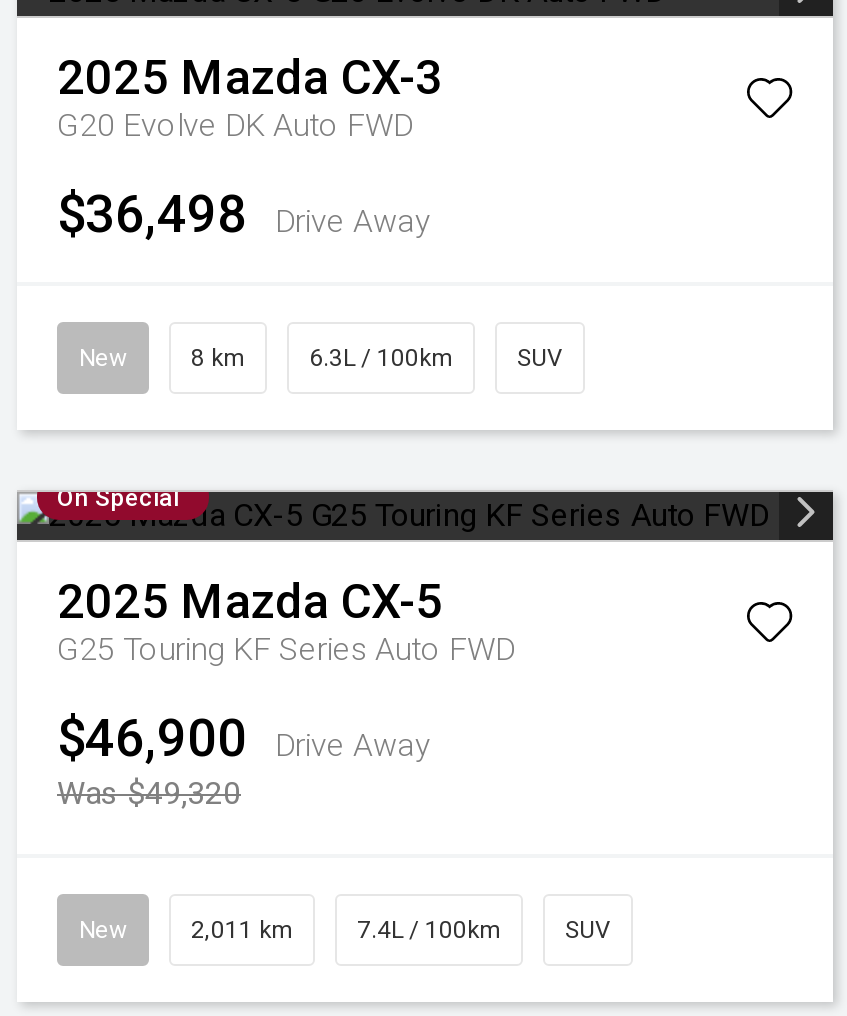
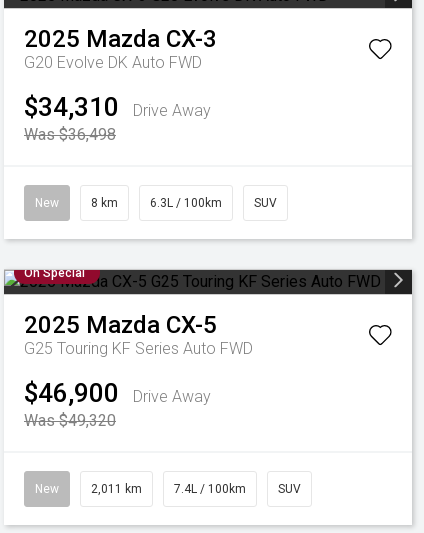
- $36,498 Drive Away
+ $34,310 Drive Away

+ Was $36,498
